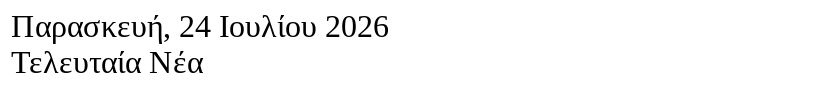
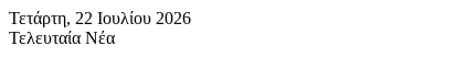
- Παρασκευή, 24 Ιουλίου 2026
+ Τετάρτη, 22 Ιουλίου 2026
